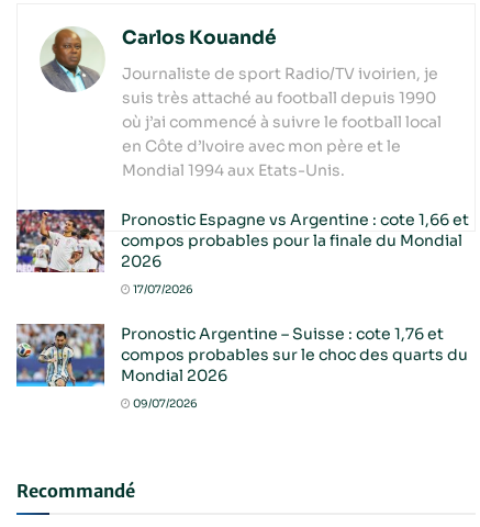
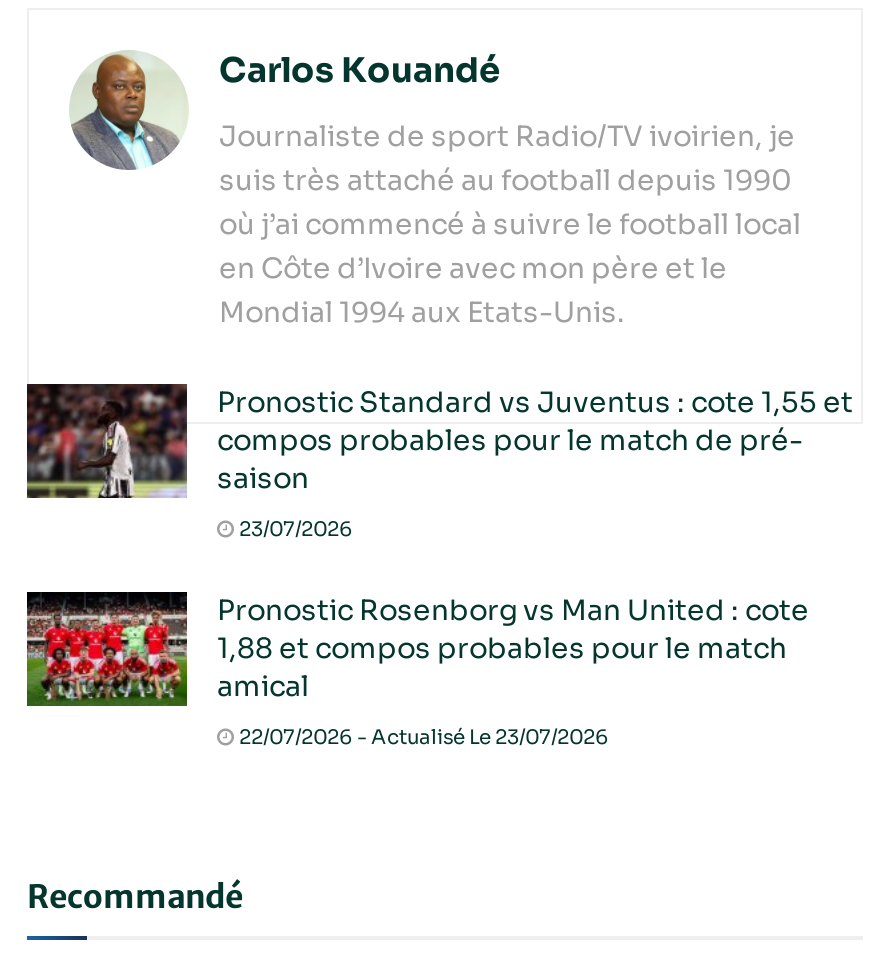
- [image]
- Pronostic Espagne vs Argentine : cote 1,66 et
- compos probables pour la finale du Mondial
- 2026
+ [image]
+ Pronostic Standard vs Juventus : cote 1,55 et
+ compos probables pour le match de pré-
+ saison

- 17/07/2026
+ 23/07/2026

- [image]
- Pronostic Argentine – Suisse : cote 1,76 et
- compos probables sur le choc des quarts du
- Mondial 2026
+ [image]
+ Pronostic Rosenborg vs Man United : cote
+ 1,88 et compos probables pour le match
+ amical

- 09/07/2026
+ 22/07/2026 - Actualisé Le 23/07/2026
